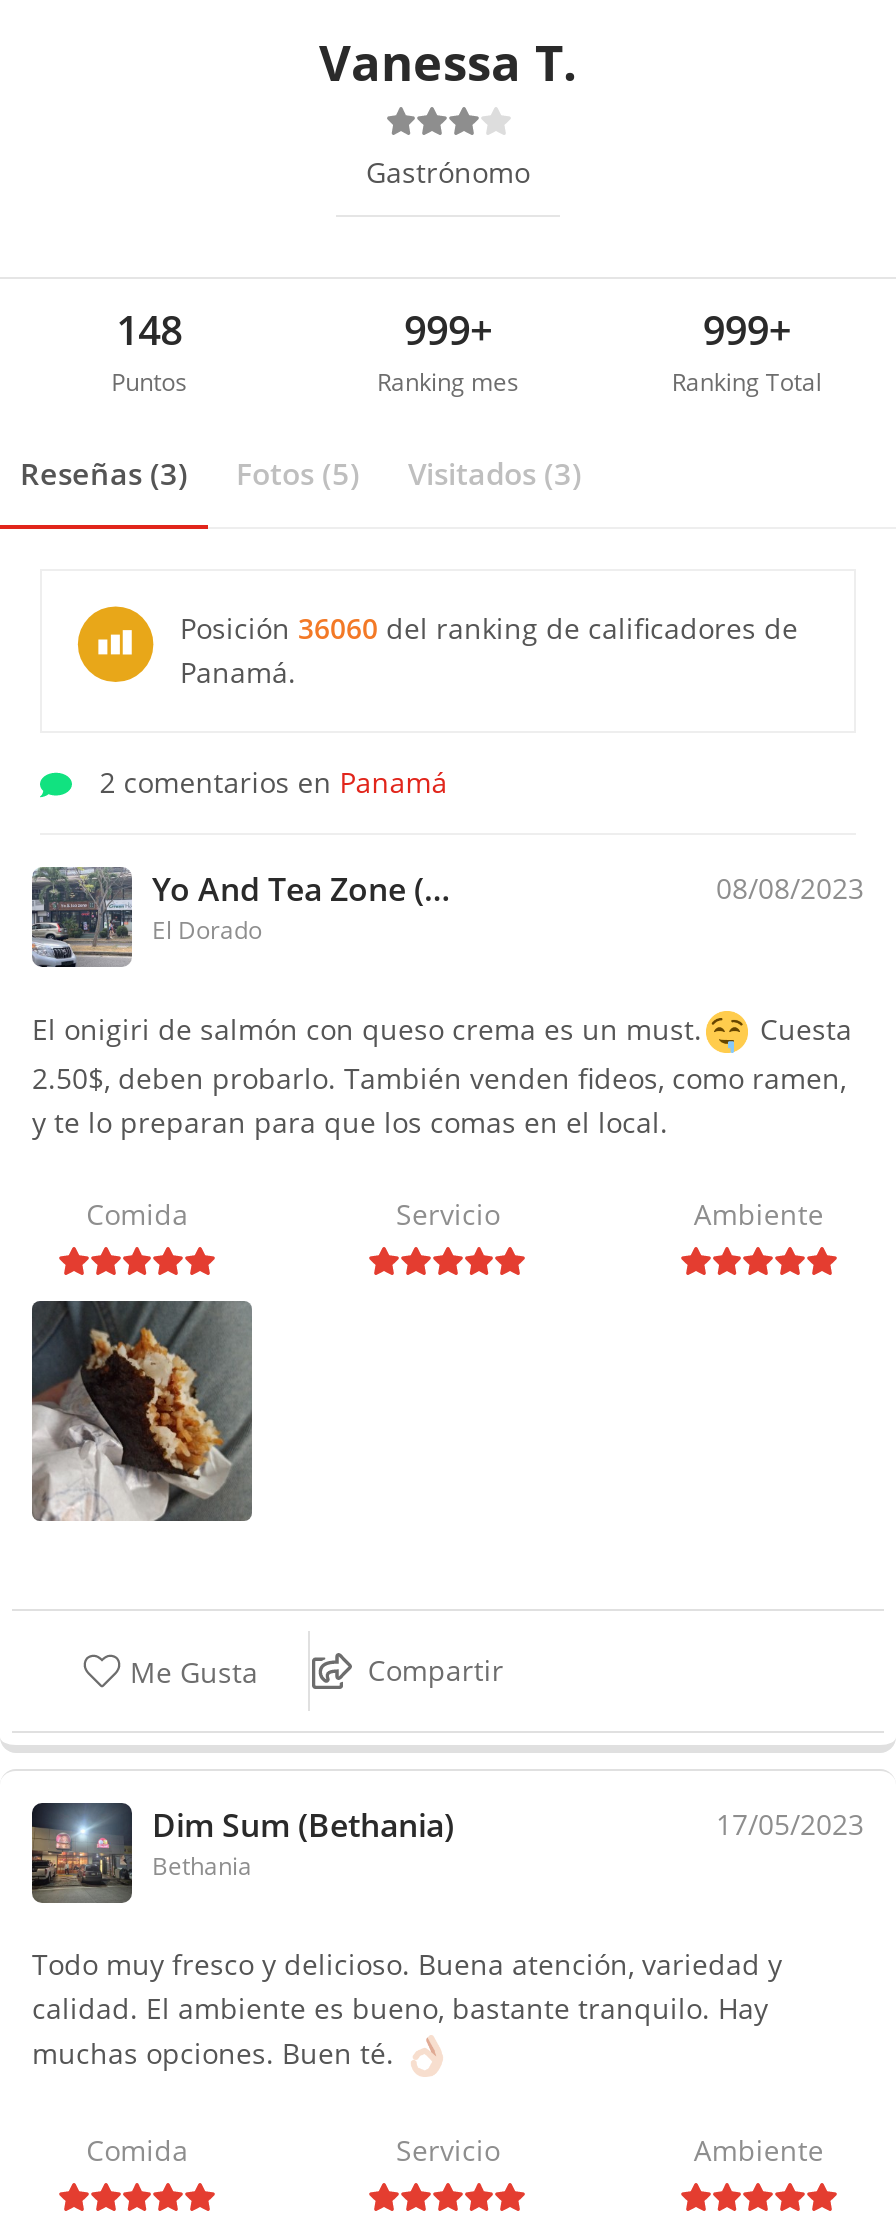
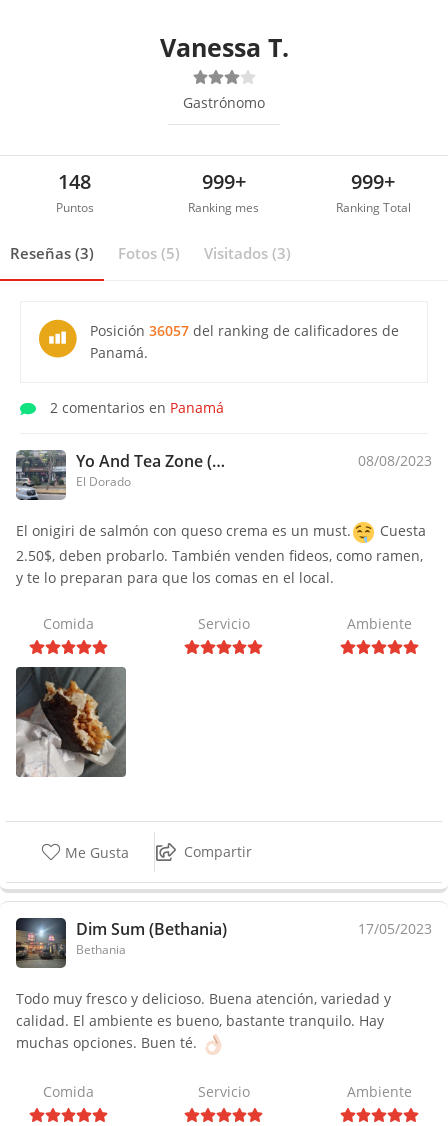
- Posición 36060 del ranking de calificadores de
+ Posición 36057 del ranking de calificadores de
